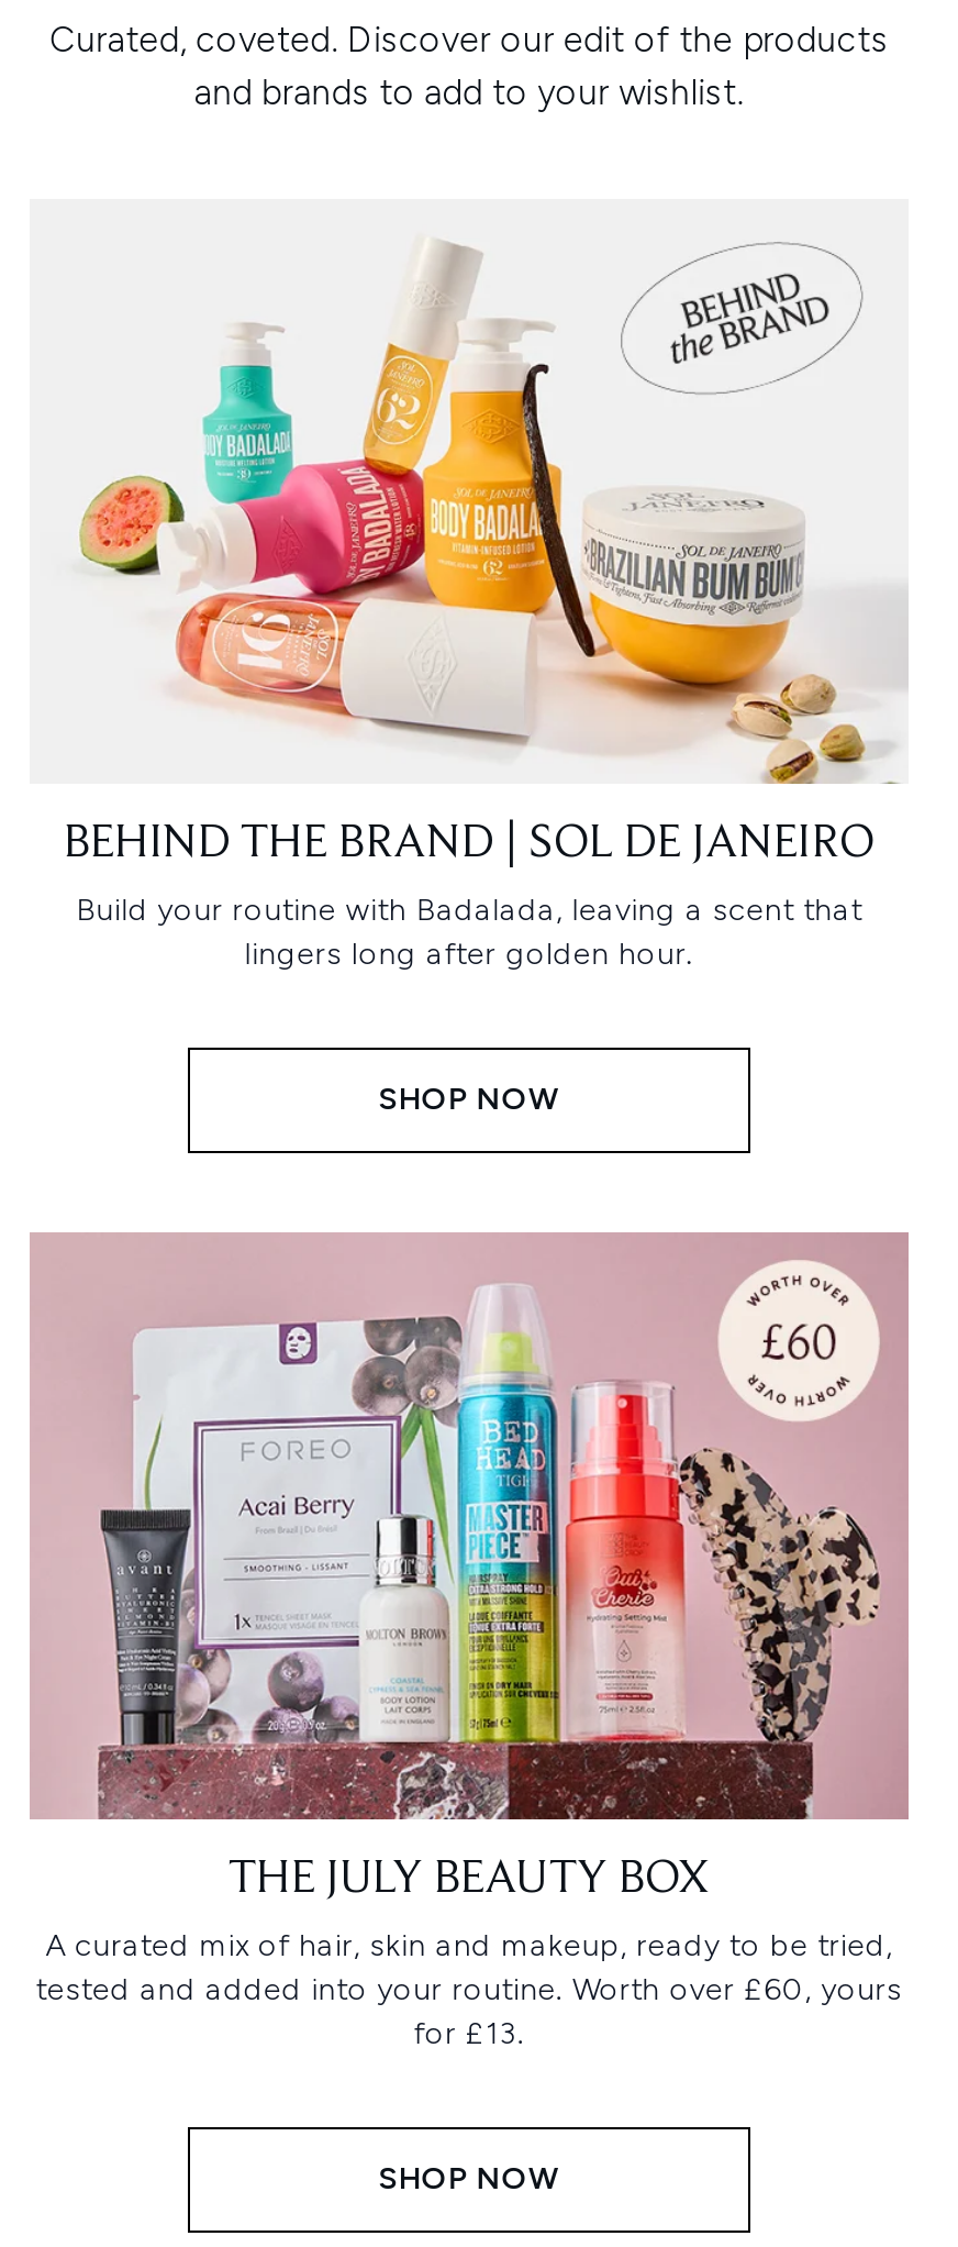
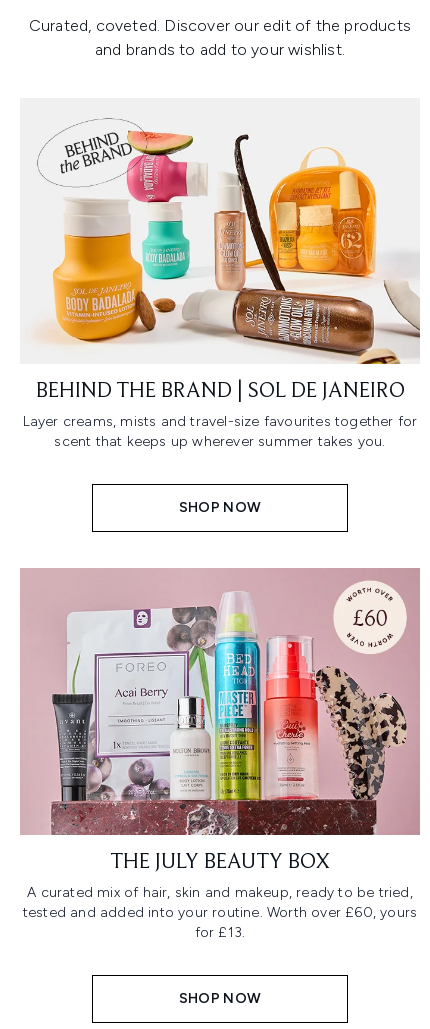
- [image]
+ [image]

- Build your routine with Badalada, leaving a scent that
- lingers long after golden hour.
+ Layer creams, mists and travel-size favourites together for
+ scent that keeps up wherever summer takes you.
